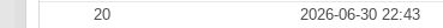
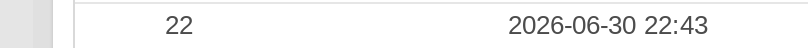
- 20
+ 22
